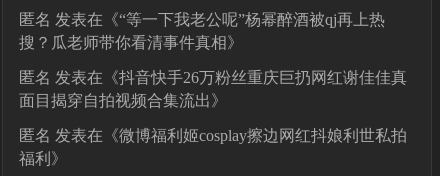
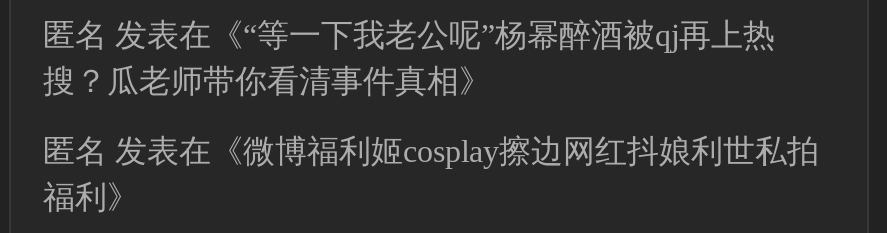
- 匿名发表在《抖音快手26万粉丝重庆巨扔网红谢佳佳真
- 面目揭穿自拍视频合集流出》
